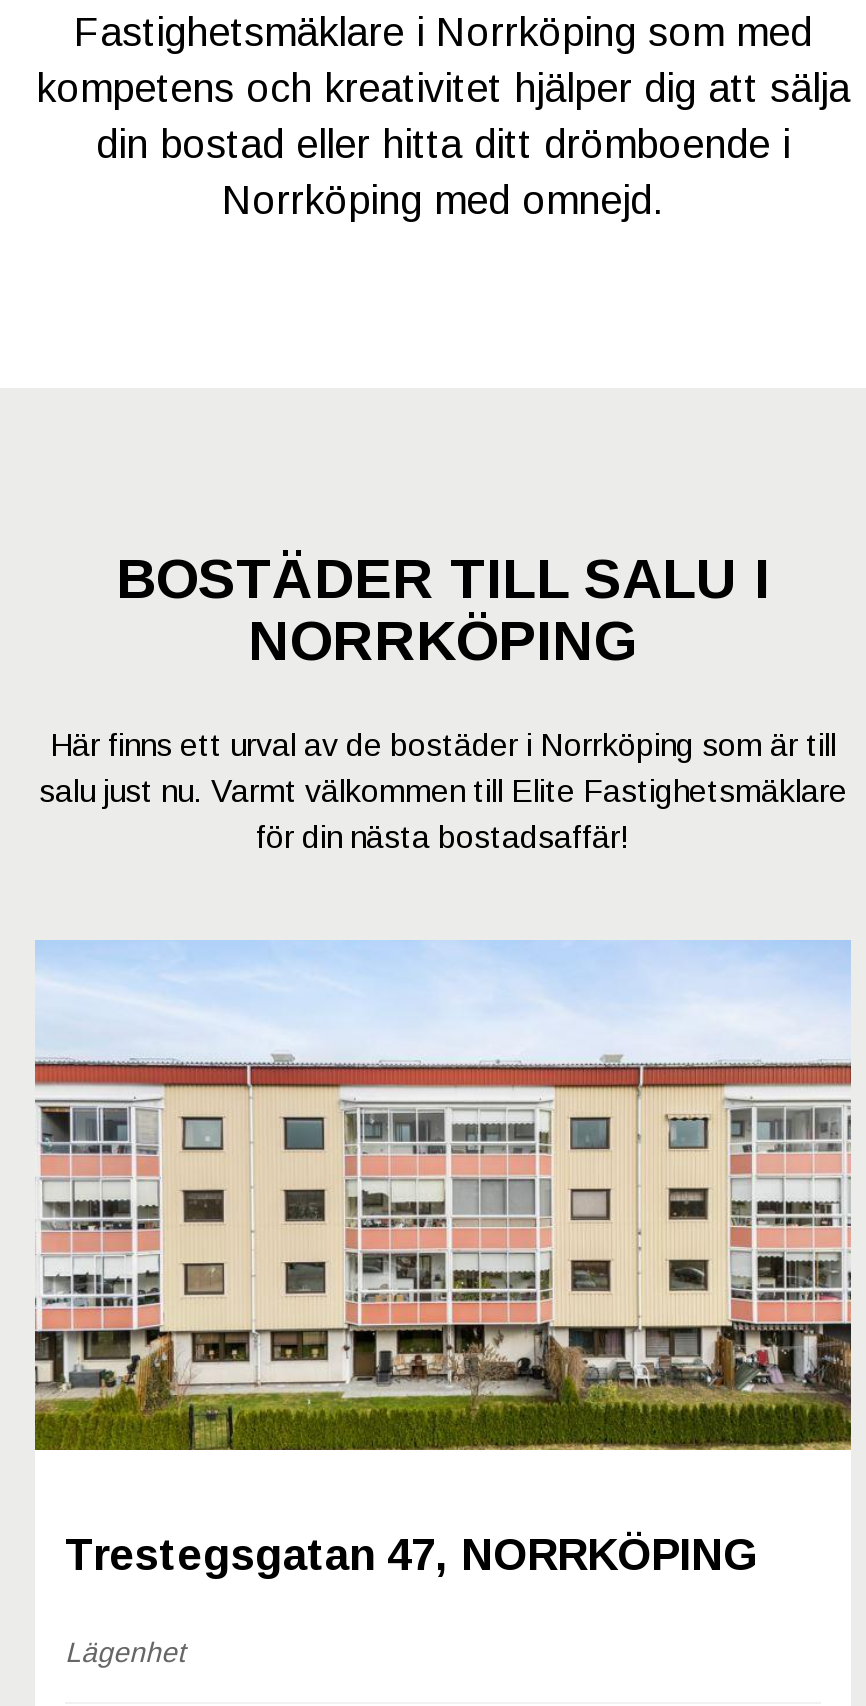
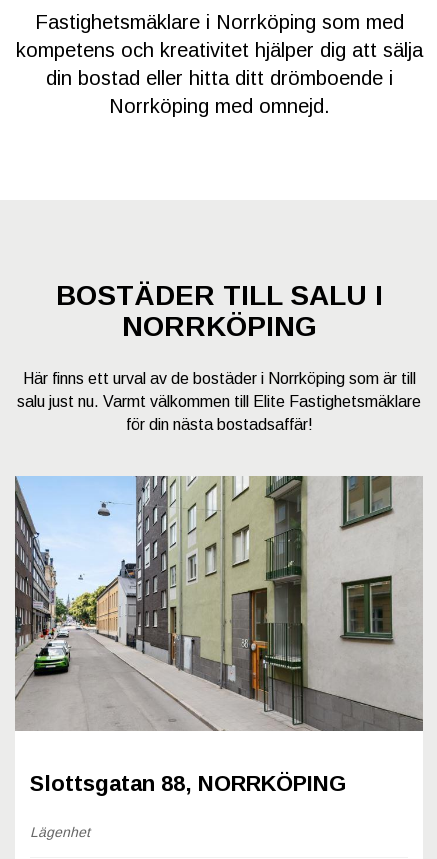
- [image]
- Trestegsgatan 47, NORRKÖPING
+ [image]
+ Slottsgatan 88, NORRKÖPING
